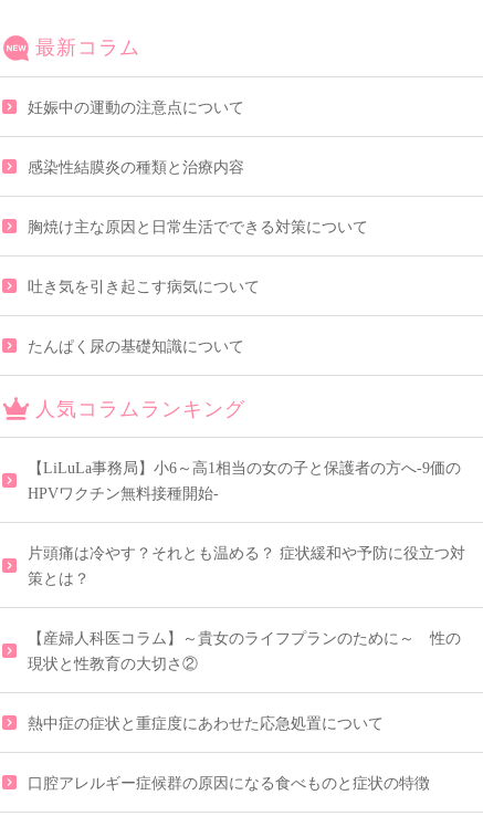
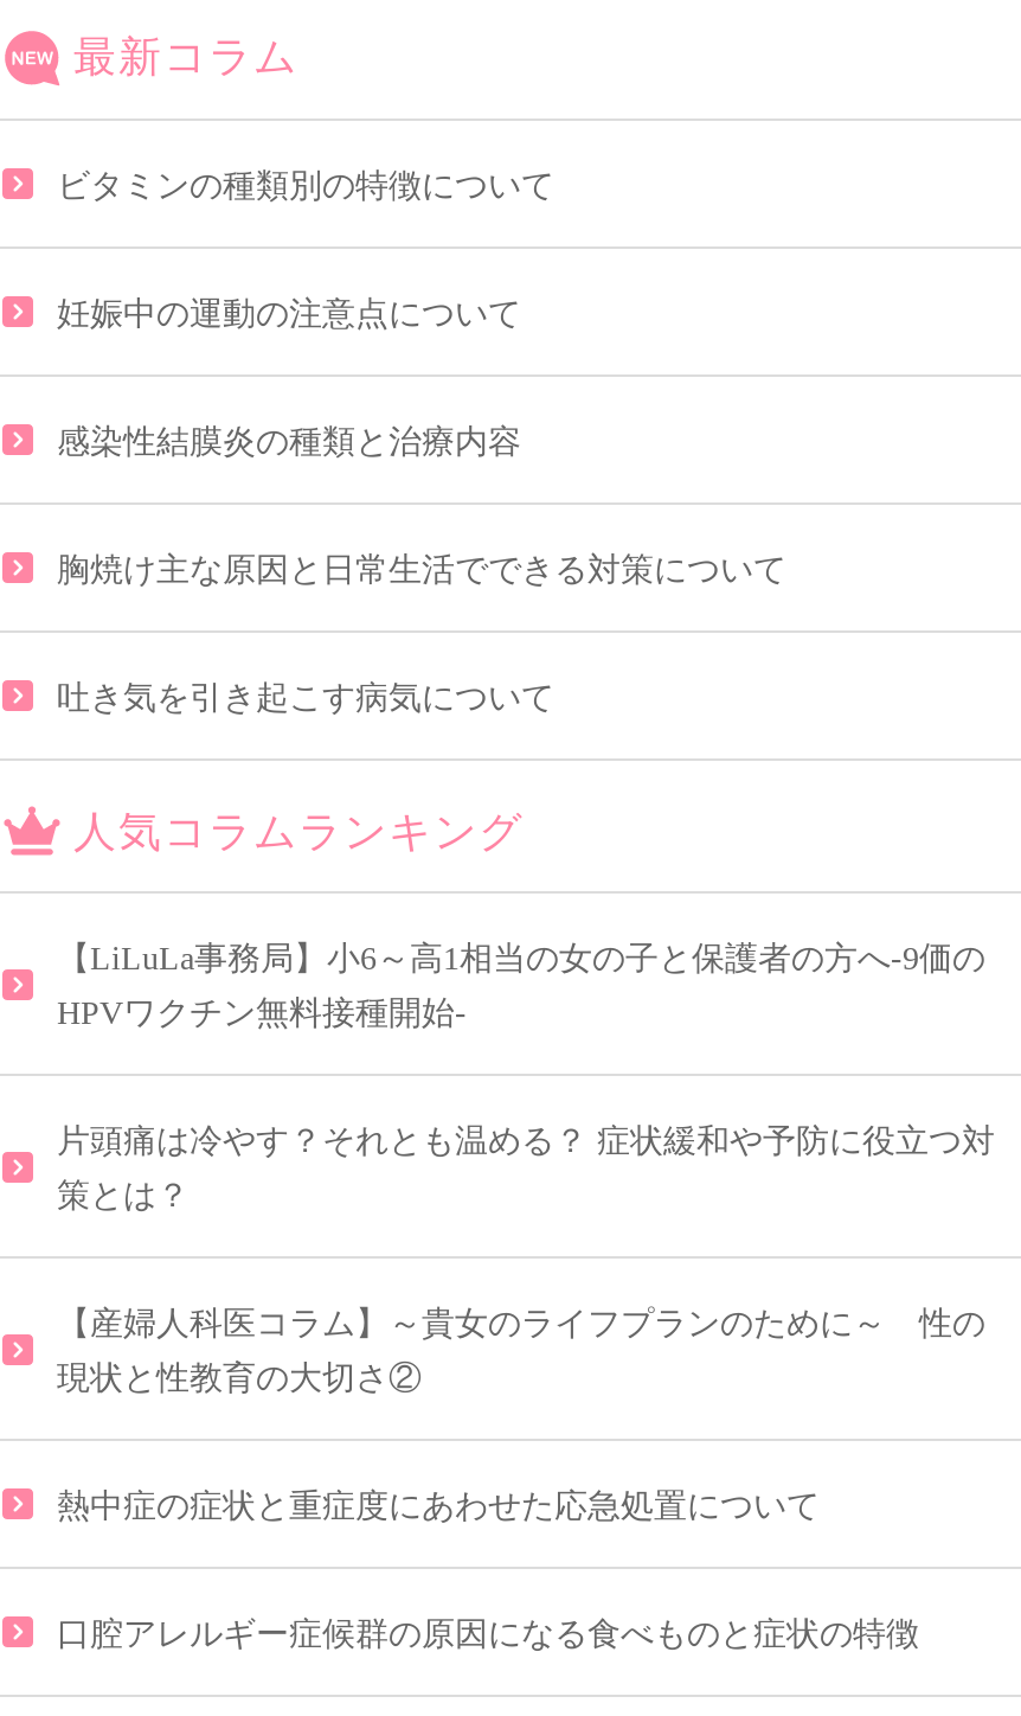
+ ビタミンの種類別の特徴について

moved down: 妊娠中の運動の注意点について | 感染性結膜炎の種類と治療内容 | 胸焼け主な原因と日常生活でできる対策について | 吐き気を引き起こす病気について

- たんぱく尿の基礎知識について
